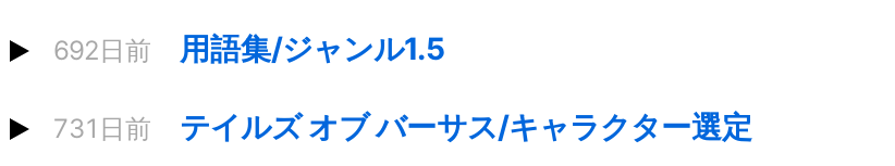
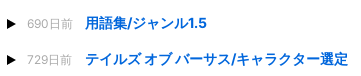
- 692日前 用語集/ジャンル1.5
+ 690日前 用語集/ジャンル1.5

- 731日前 テイルズ オブ バーサス/キャラクター選定
+ 729日前 テイルズ オブ バーサス/キャラクター選定
